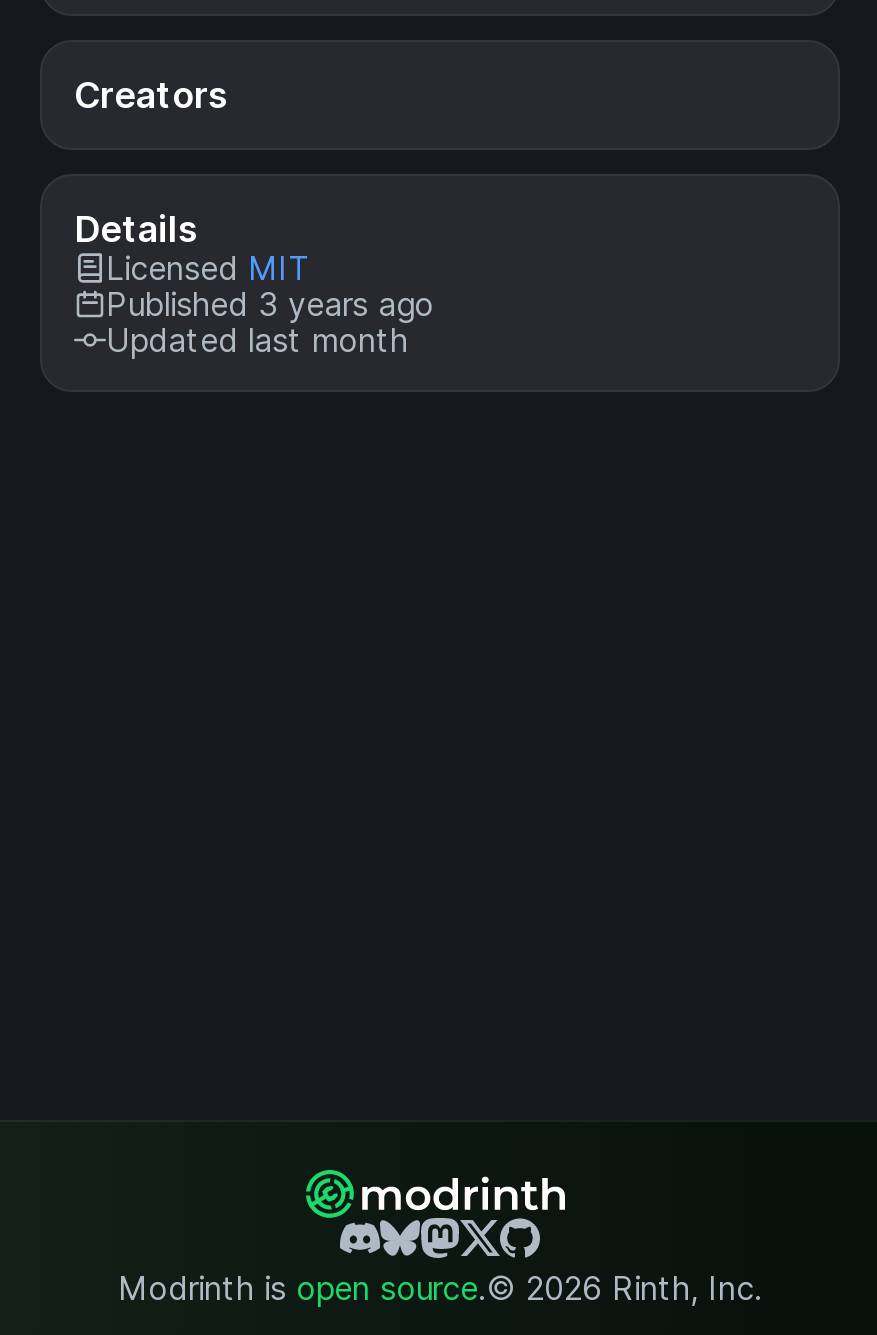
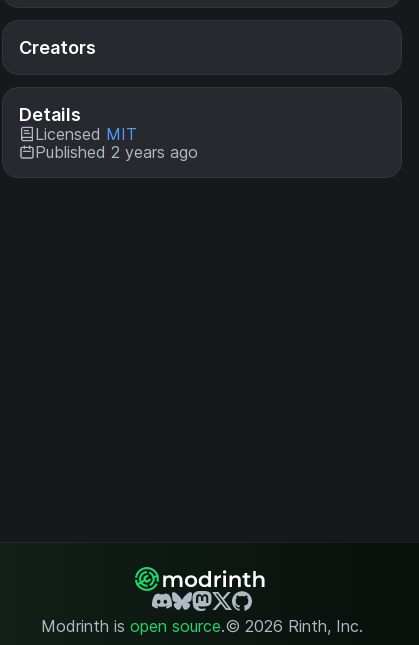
- Published 3 years ago
- Updated last month
+ Published 2 years ago
